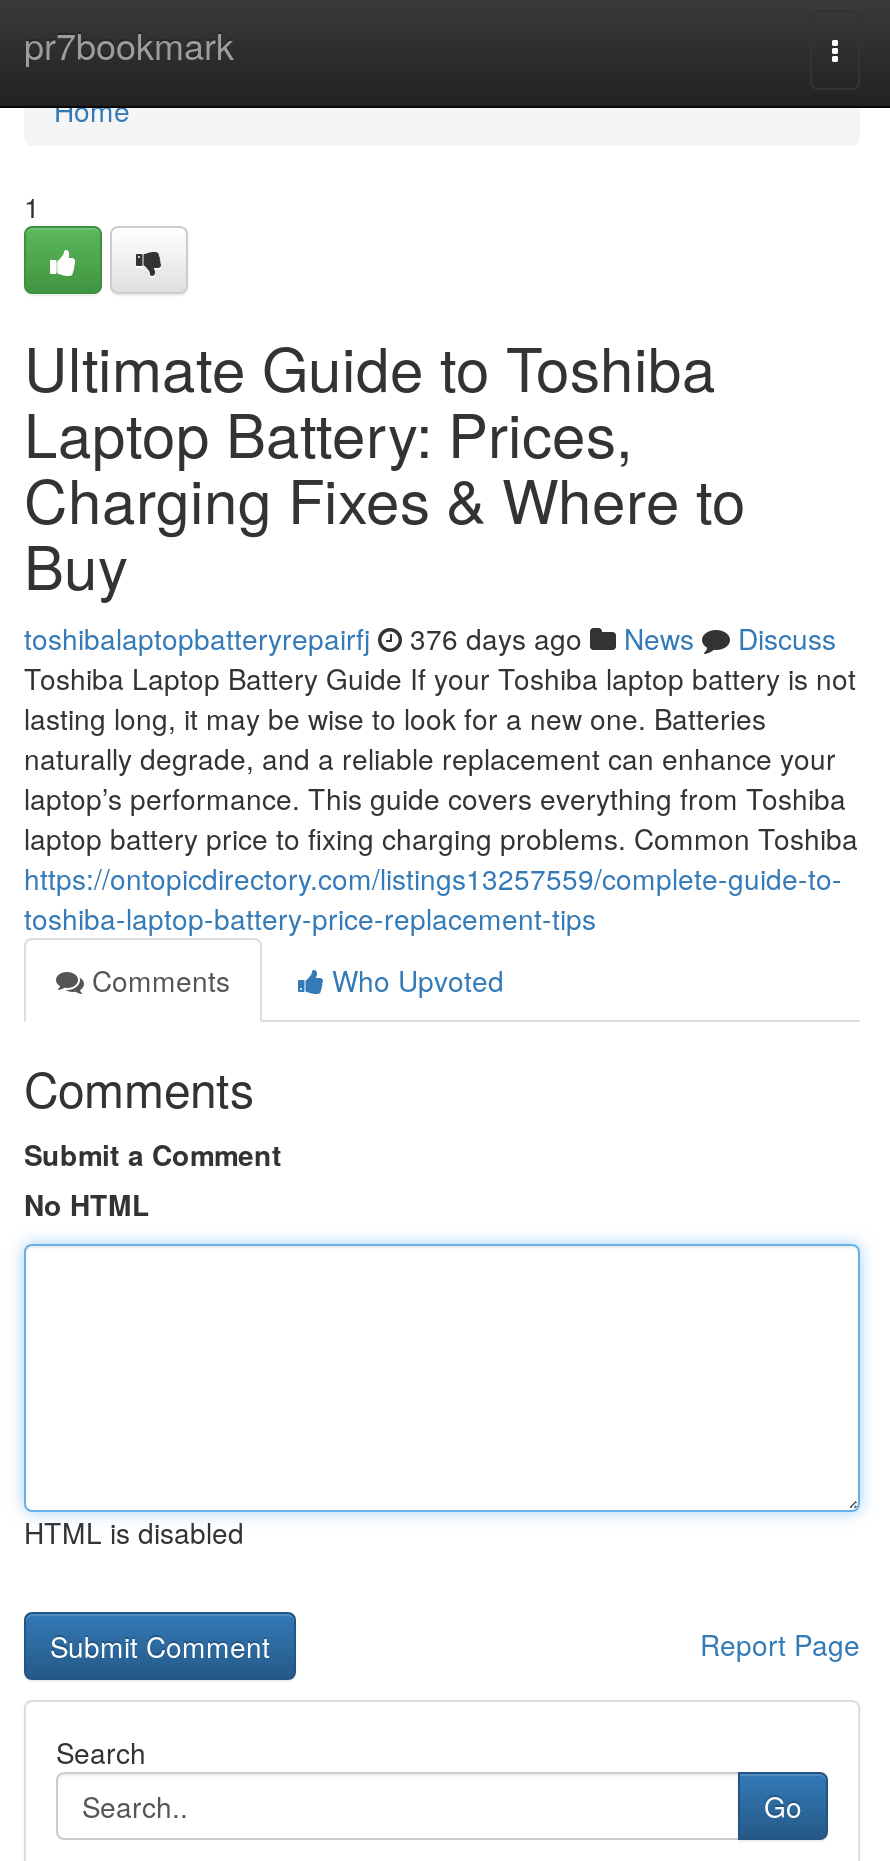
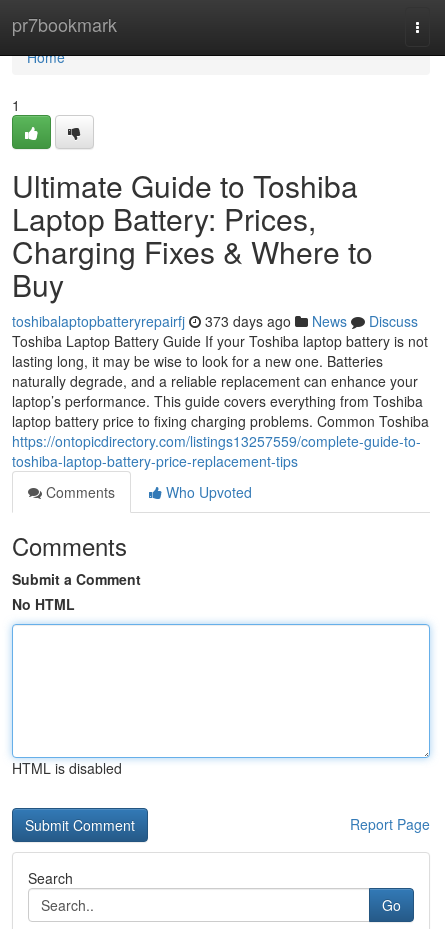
- toshibalaptopbatteryrepairfj 376 days ago News Discuss
+ toshibalaptopbatteryrepairfj 373 days ago News Discuss
